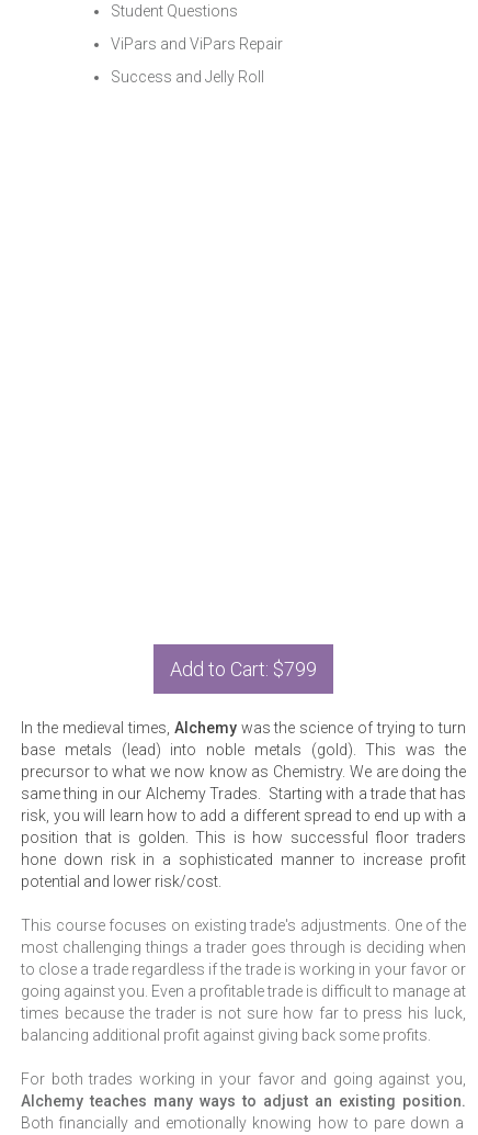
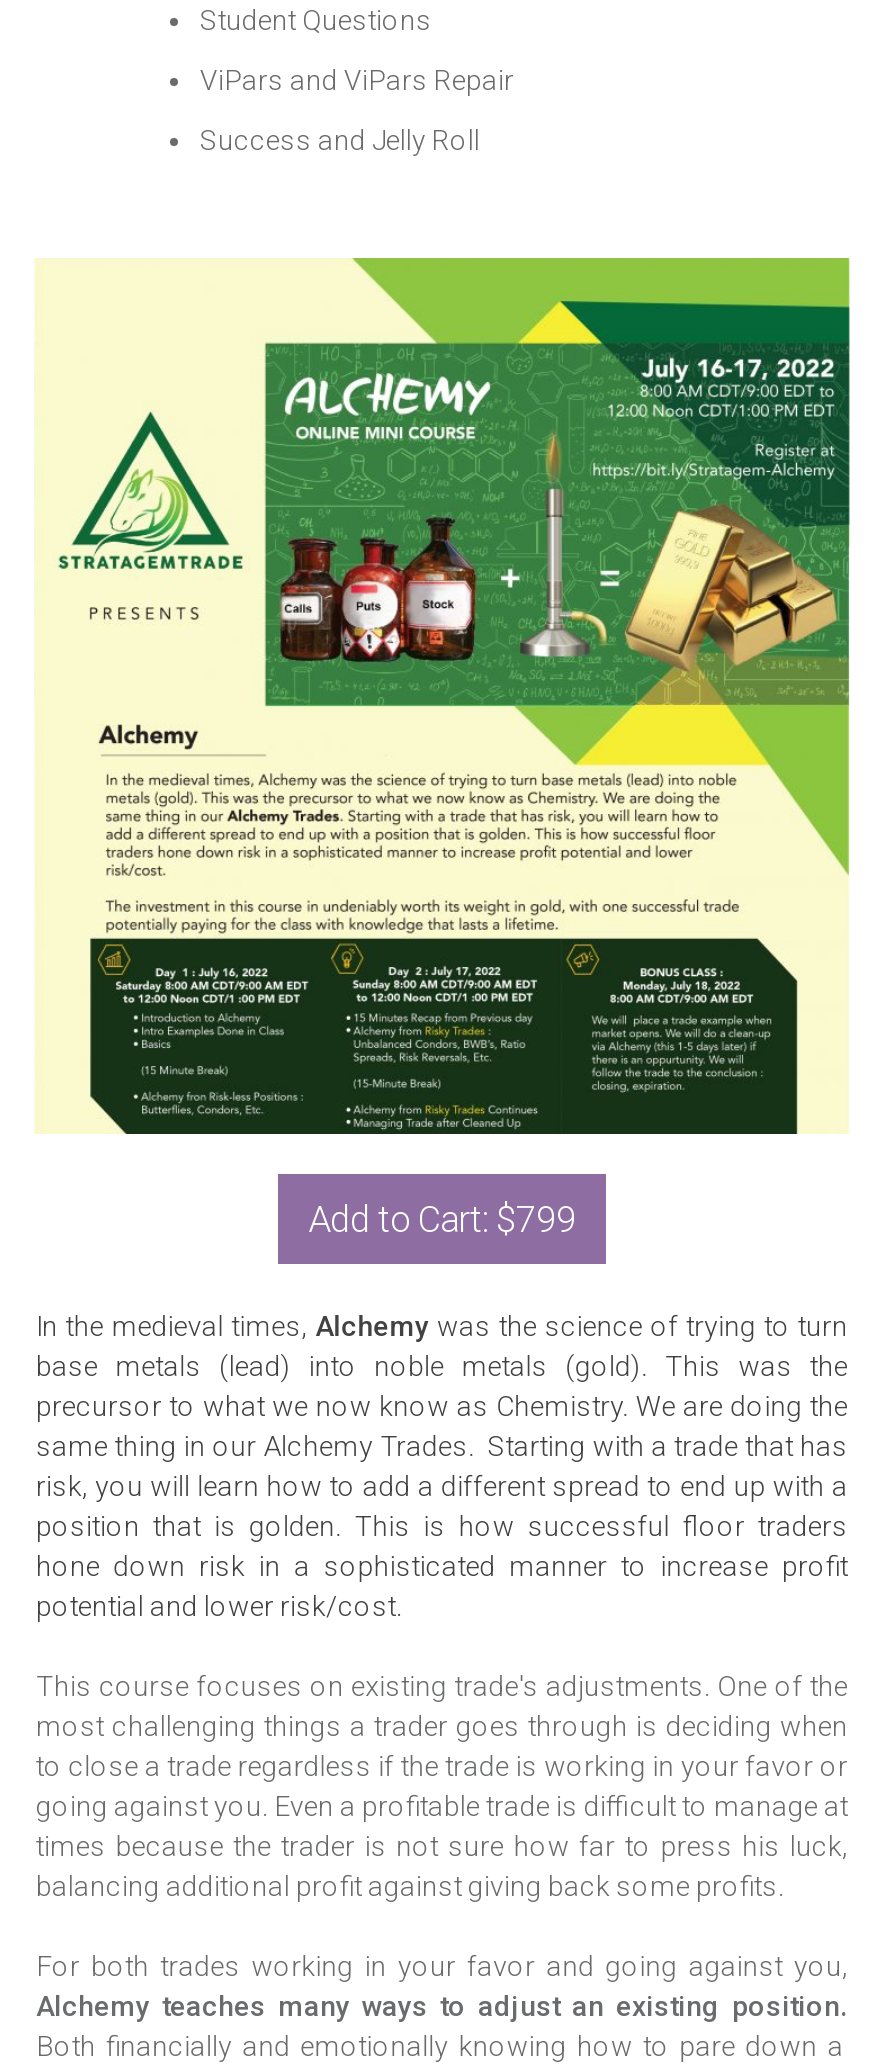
+ [image]
